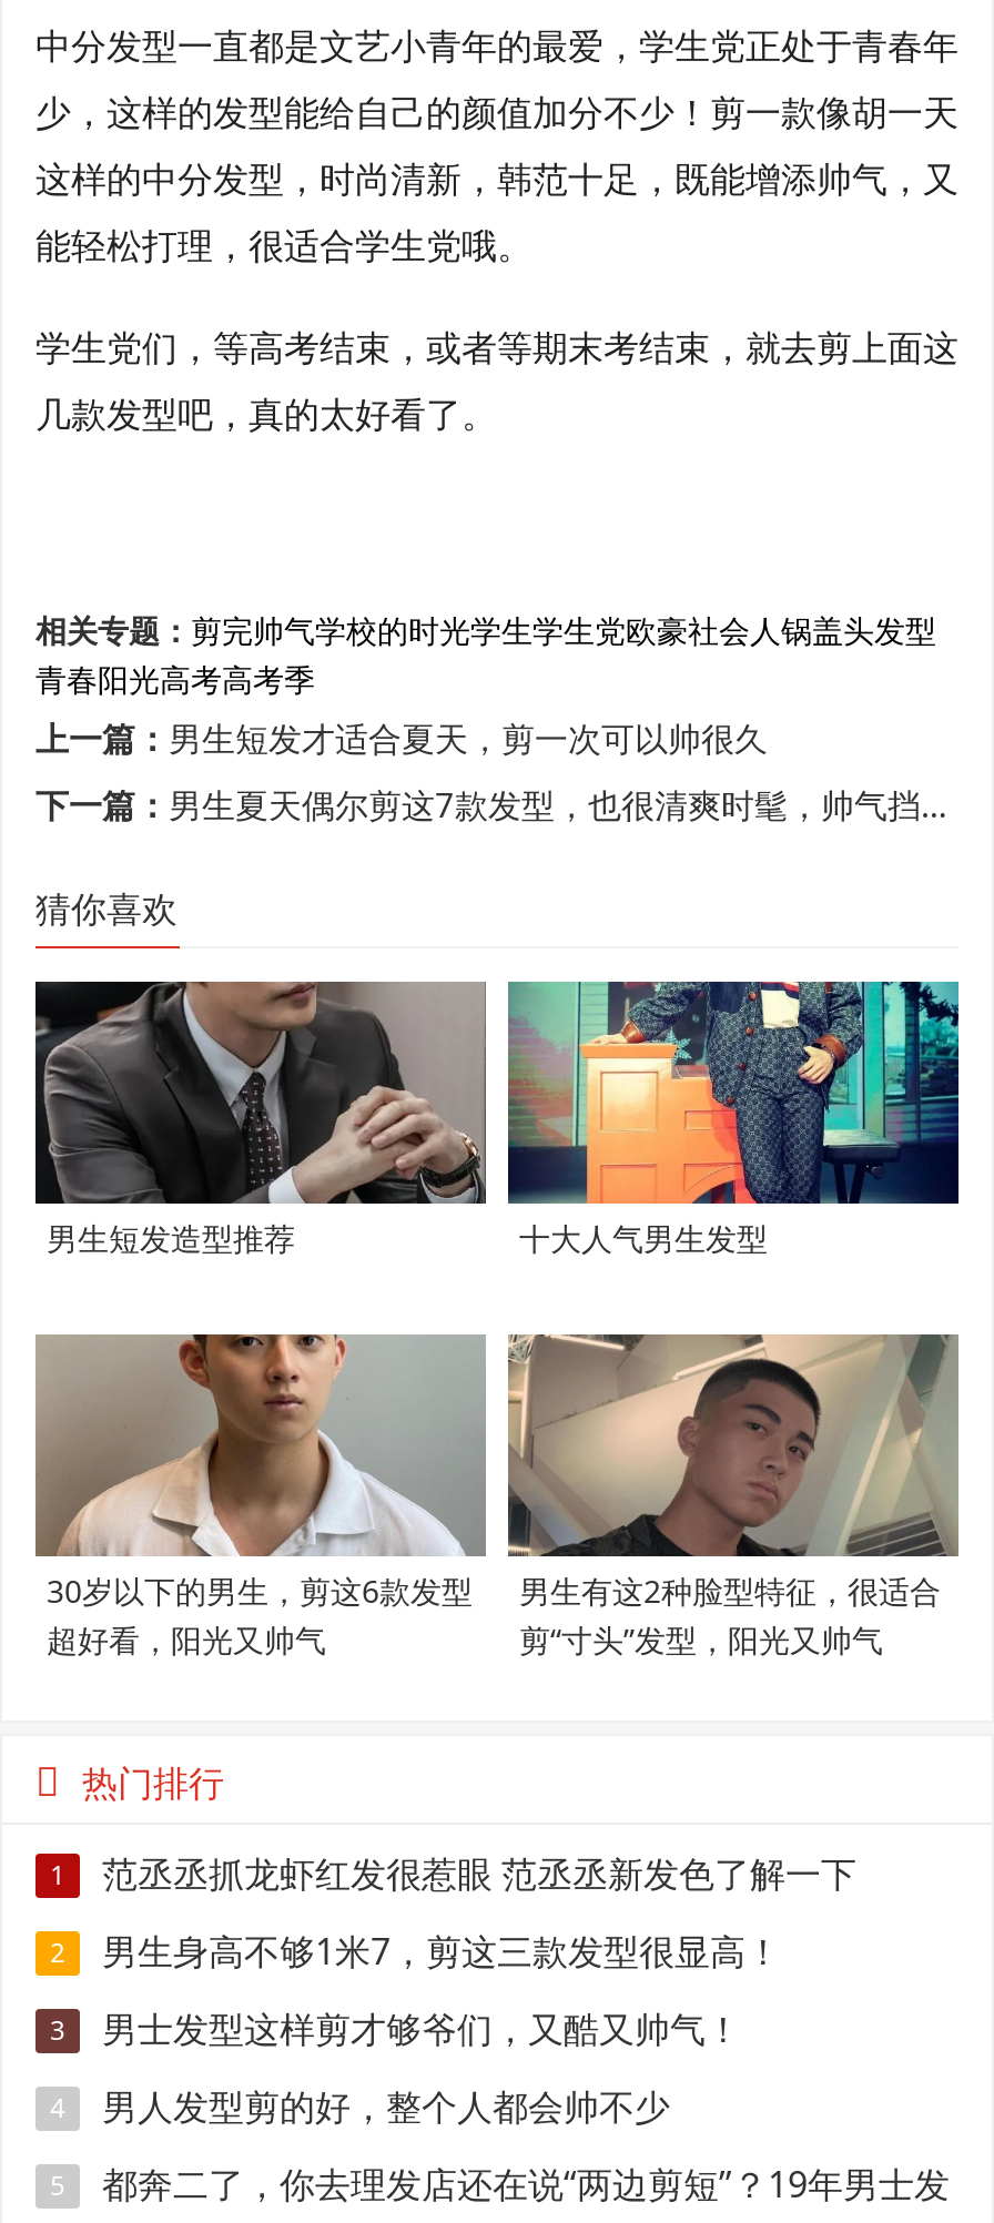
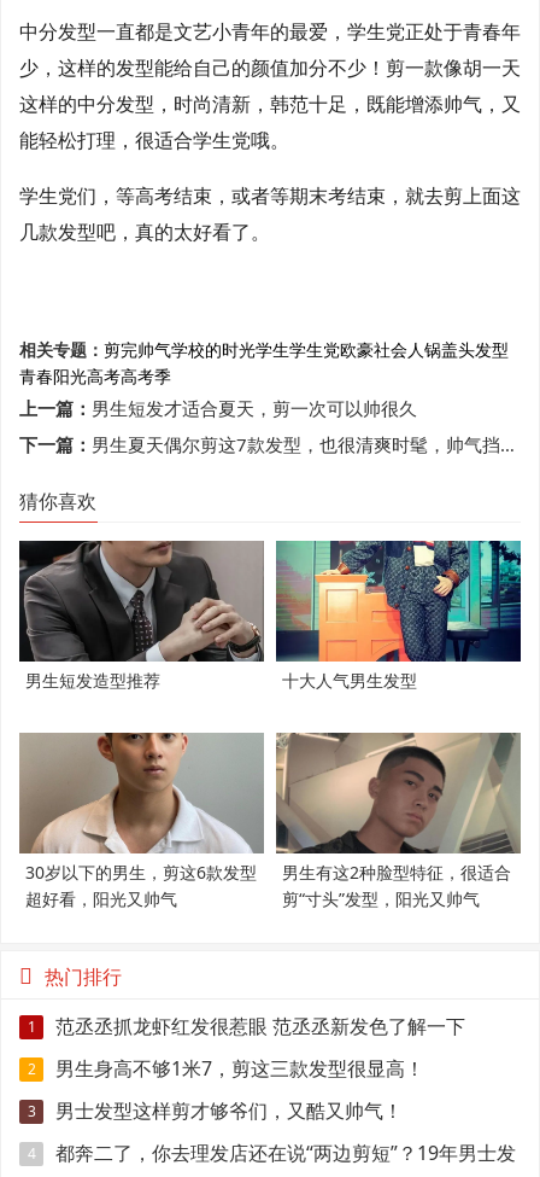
- 男人发型剪的好，整个人都会帅不少
- 5
